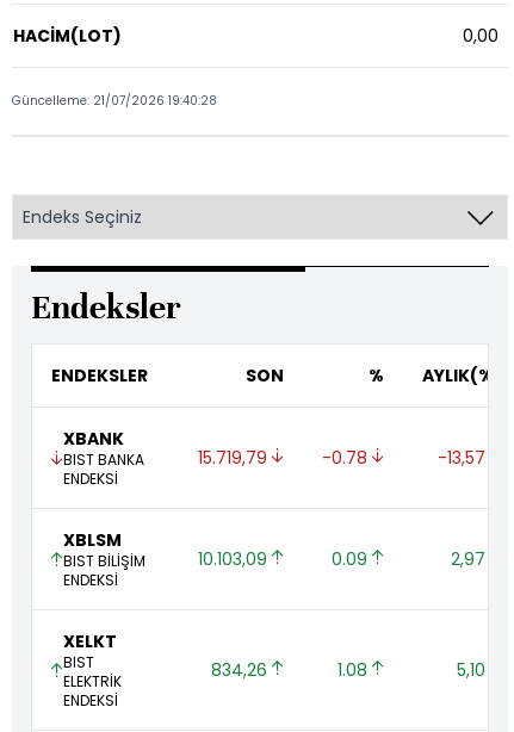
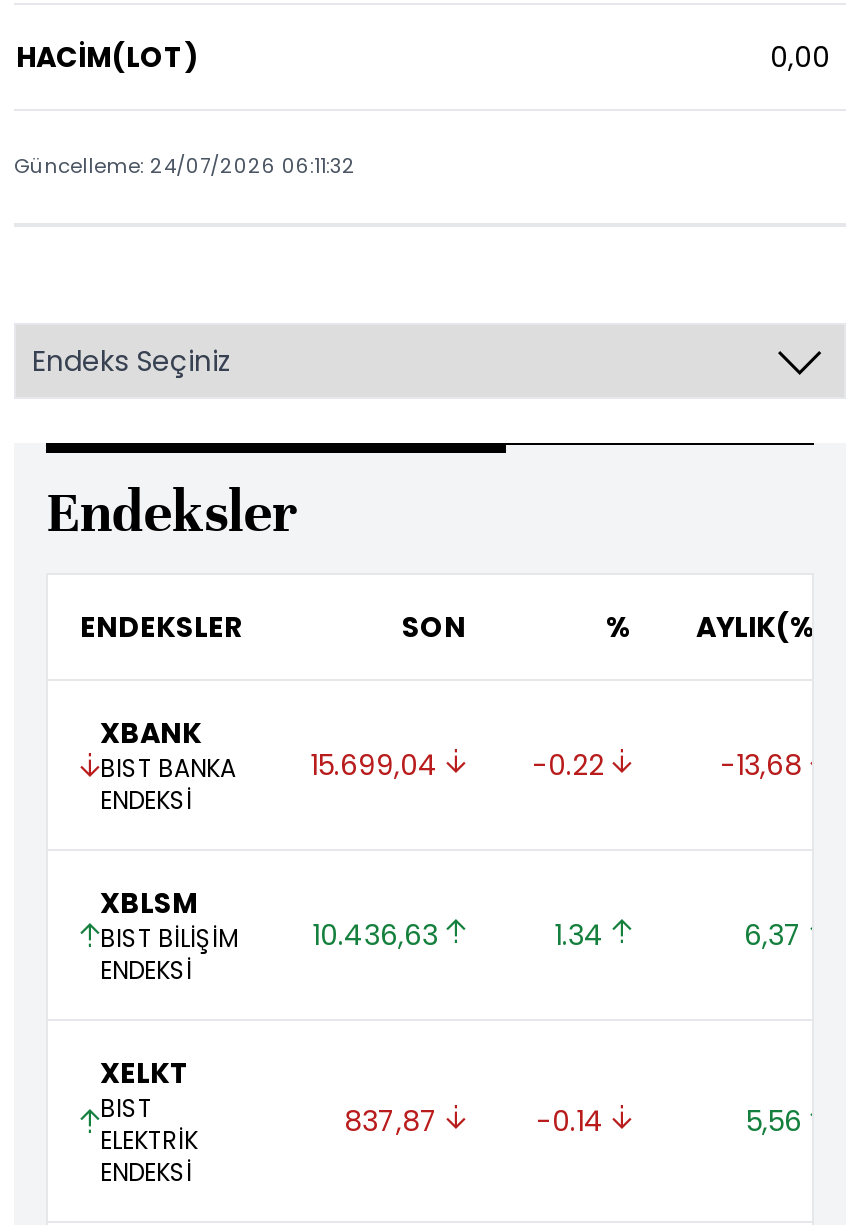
- Güncelleme: 21/07/2026 19:40:28
+ Güncelleme: 24/07/2026 06:11:32

- 15.719,79
+ 15.699,04

- -0.78
+ -0.22

- -13,57
+ -13,68

- 10.103,09
+ 10.436,63

- 0.09
+ 1.34

- 2,97
+ 6,37

- 834,26
+ 837,87

- 1.08
+ -0.14

- 5,10
+ 5,56
